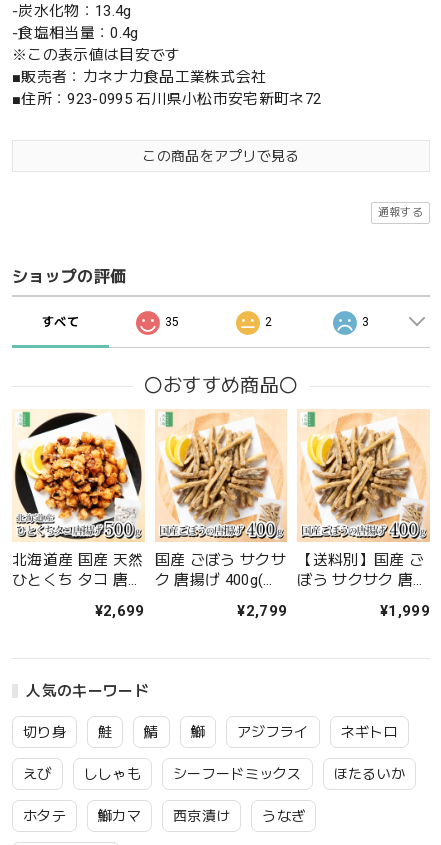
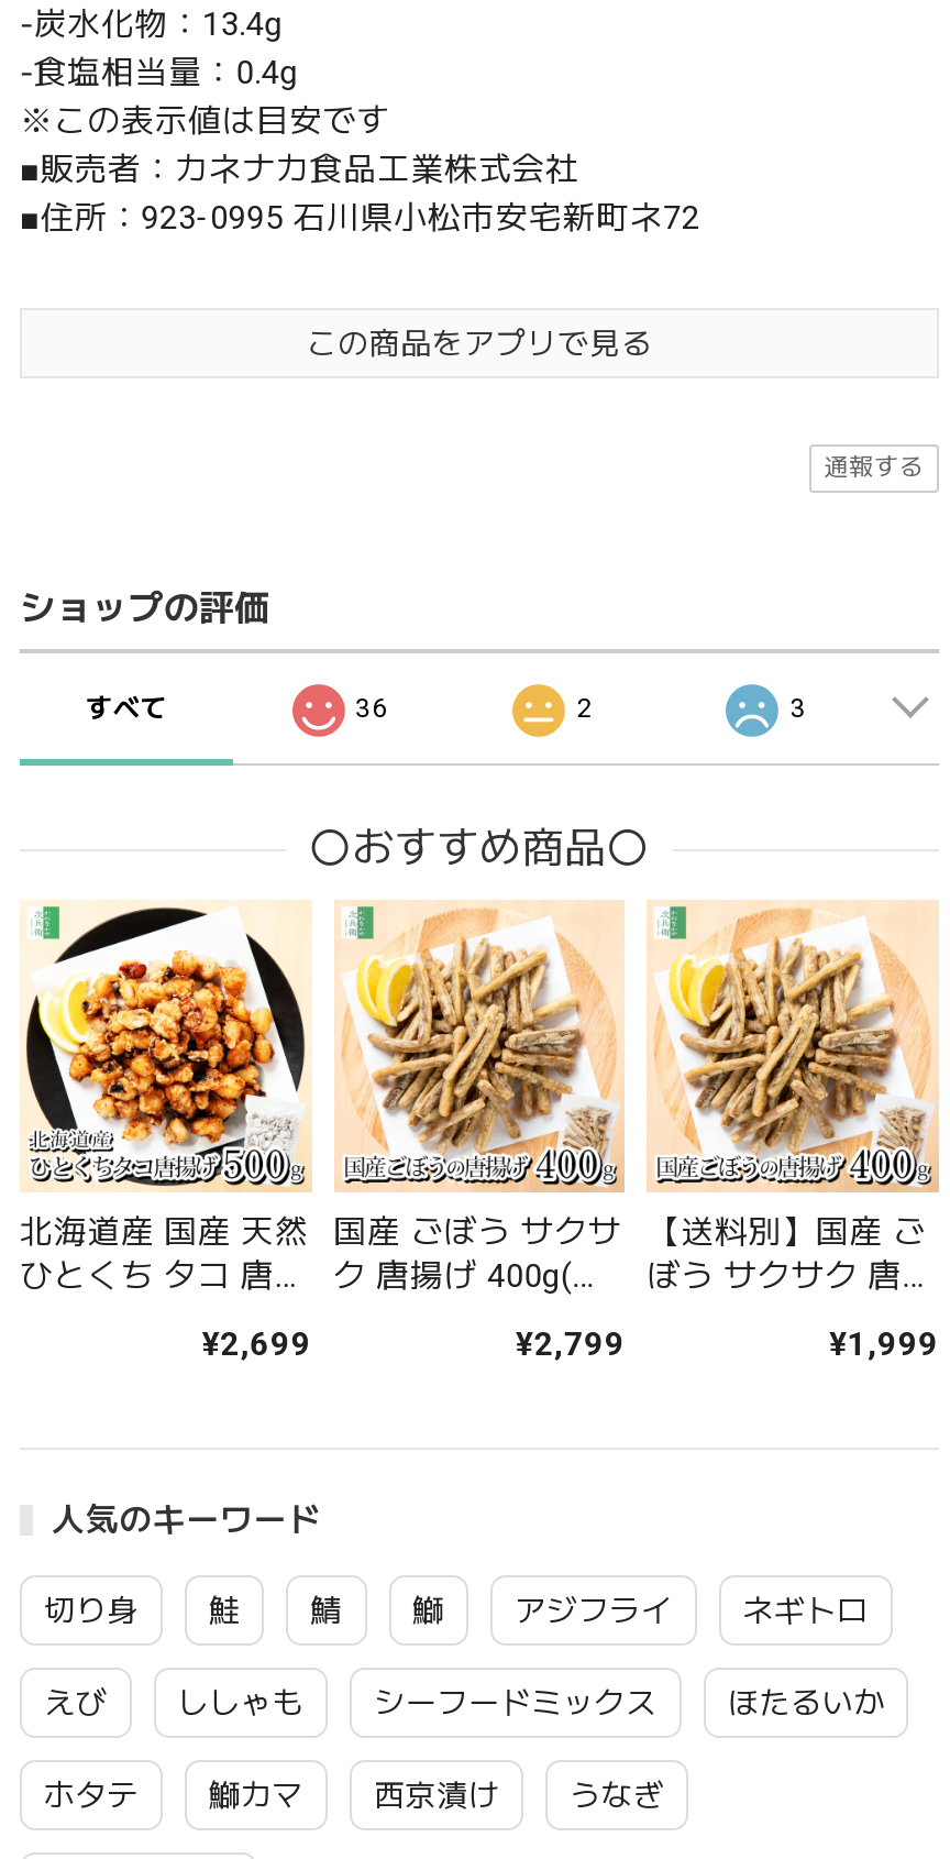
- 35
+ 36
